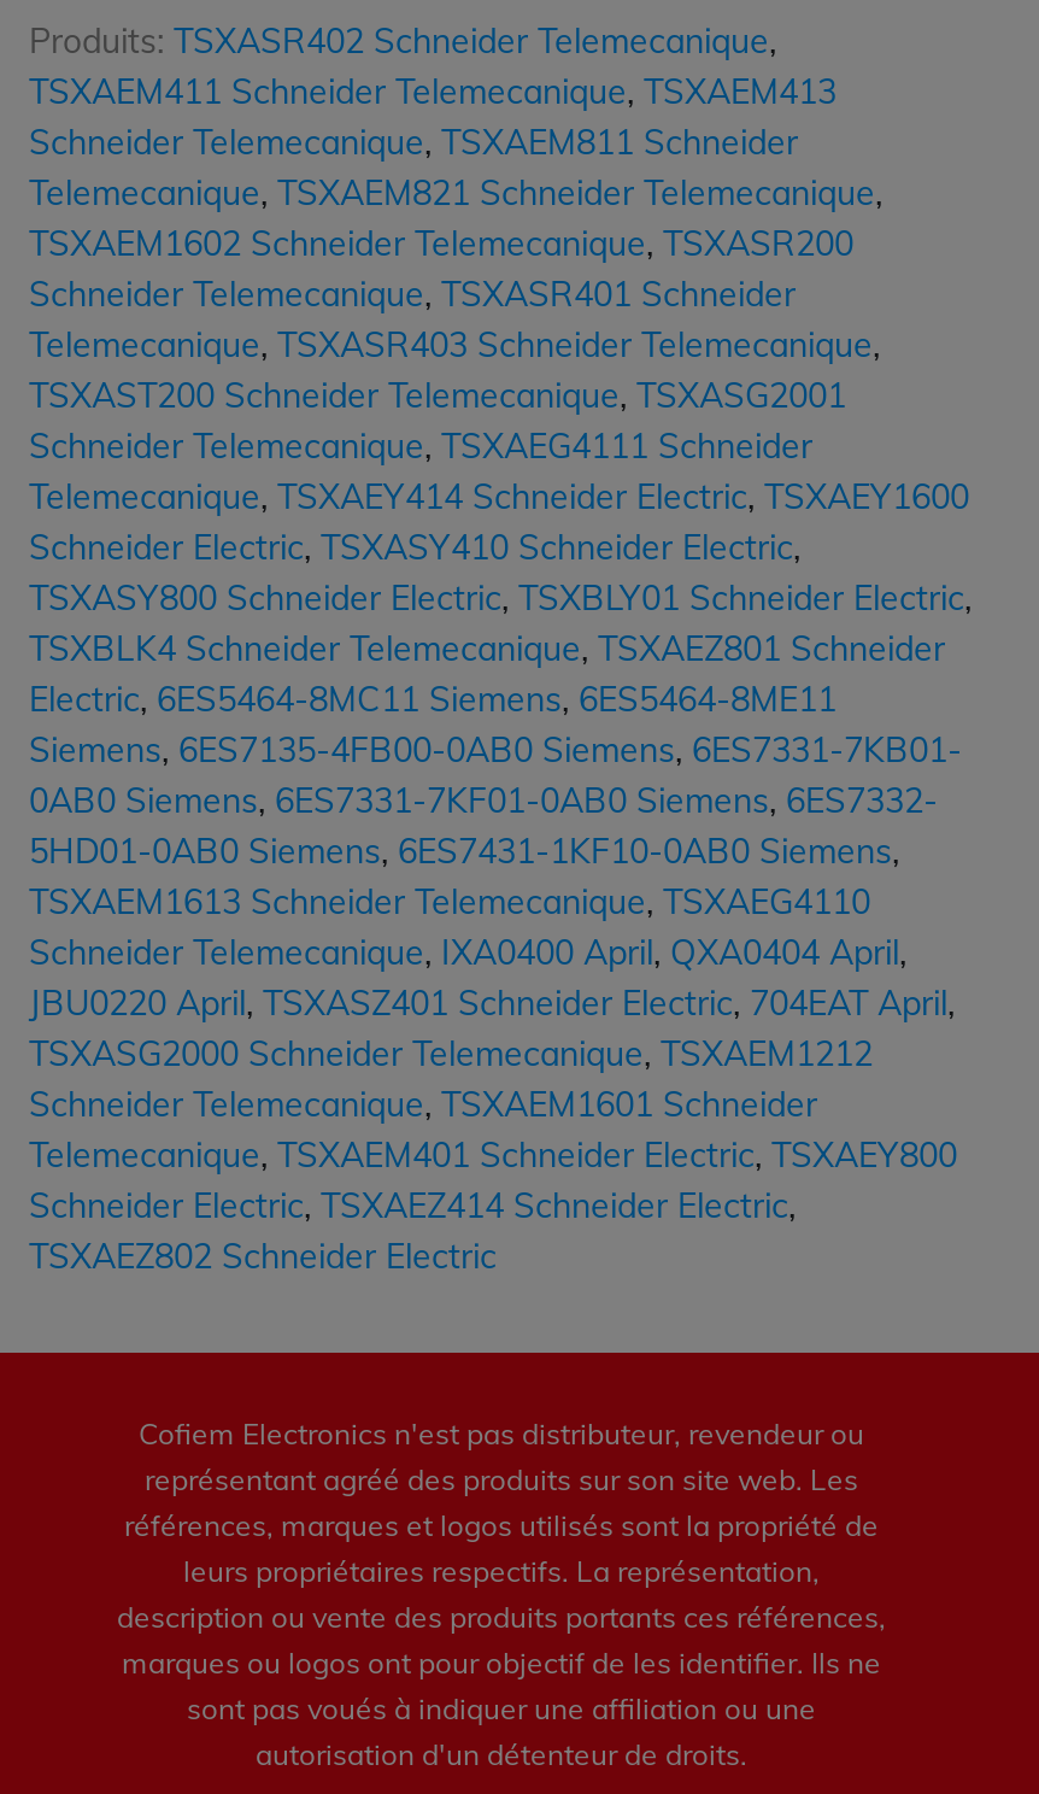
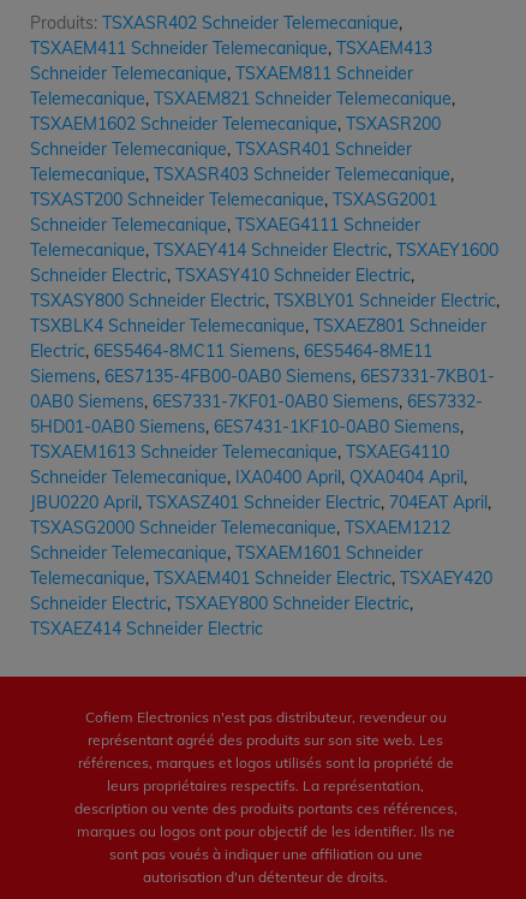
- Telemecanique, TSXAEM401 Schneider Electric, TSXAEY800
+ Telemecanique, TSXAEM401 Schneider Electric, TSXAEY420

- Schneider Electric, TSXAEZ414 Schneider Electric,
+ Schneider Electric, TSXAEY800 Schneider Electric,

- TSXAEZ802 Schneider Electric
+ TSXAEZ414 Schneider Electric
